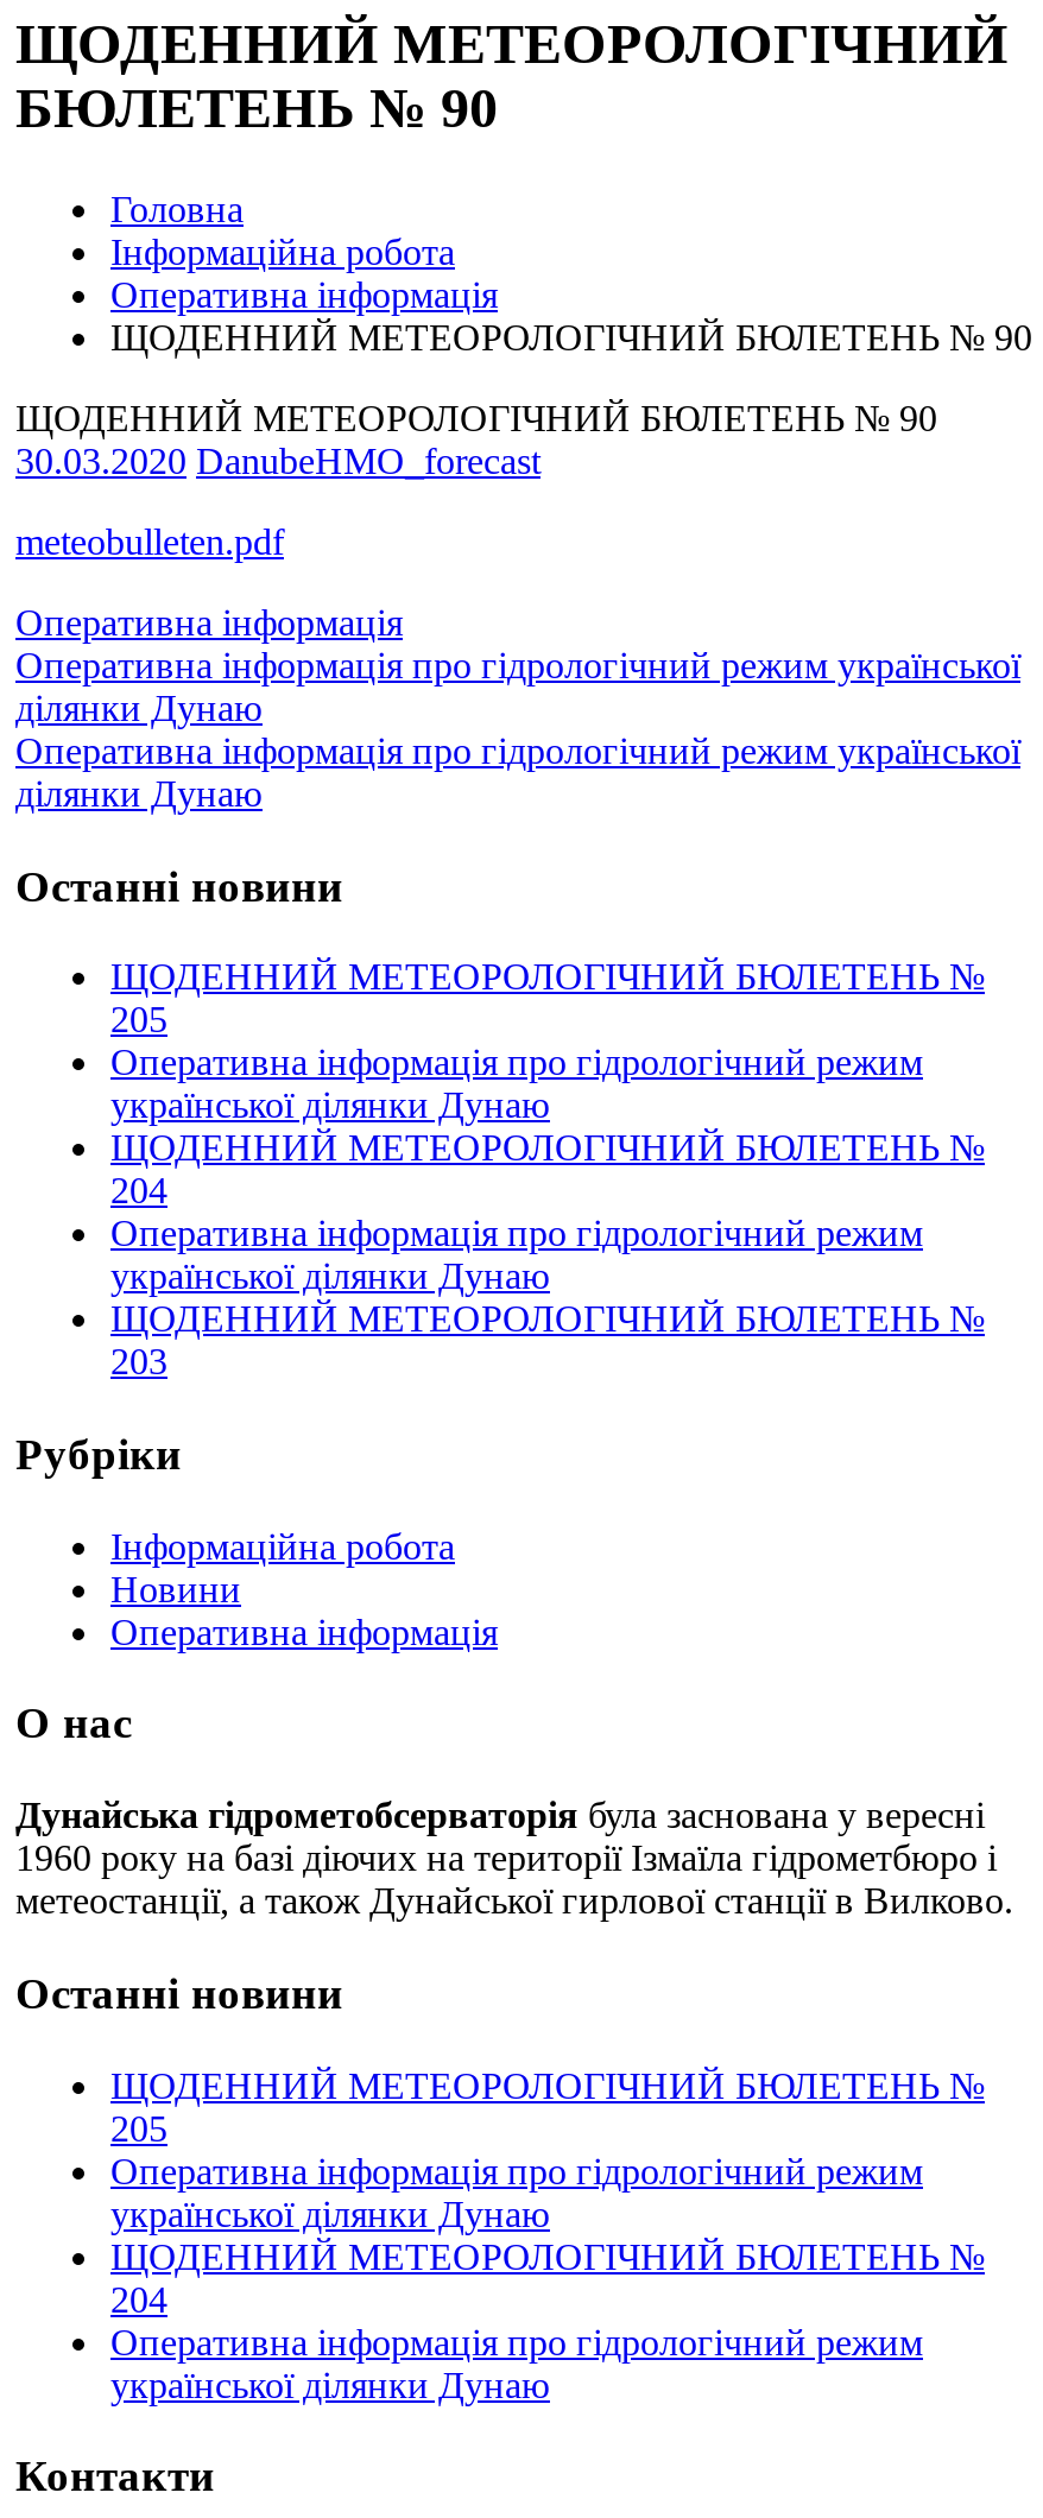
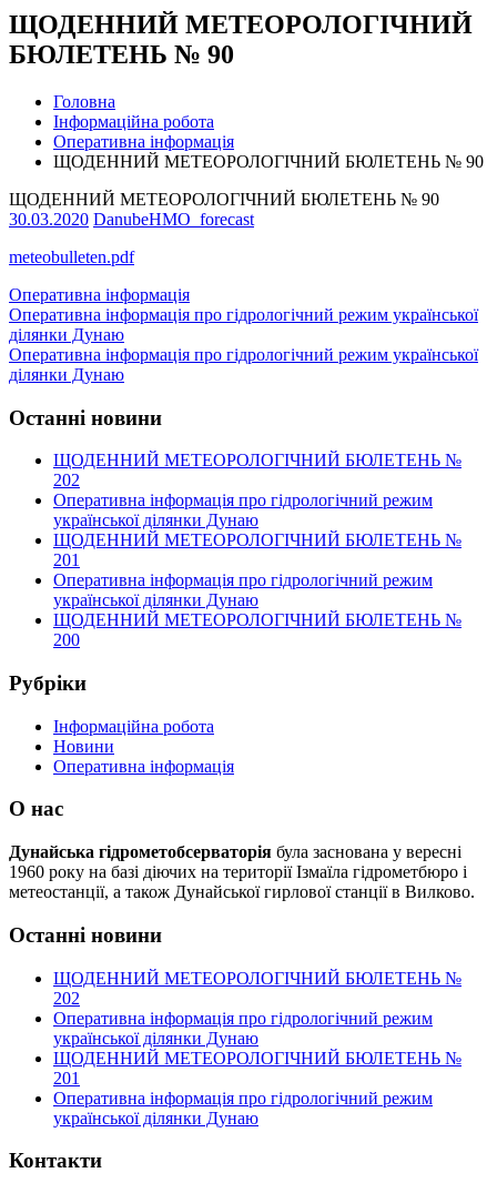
- 205
+ 202

- 204
+ 201

- 203
+ 200

- 205
+ 202

- 204
+ 201
